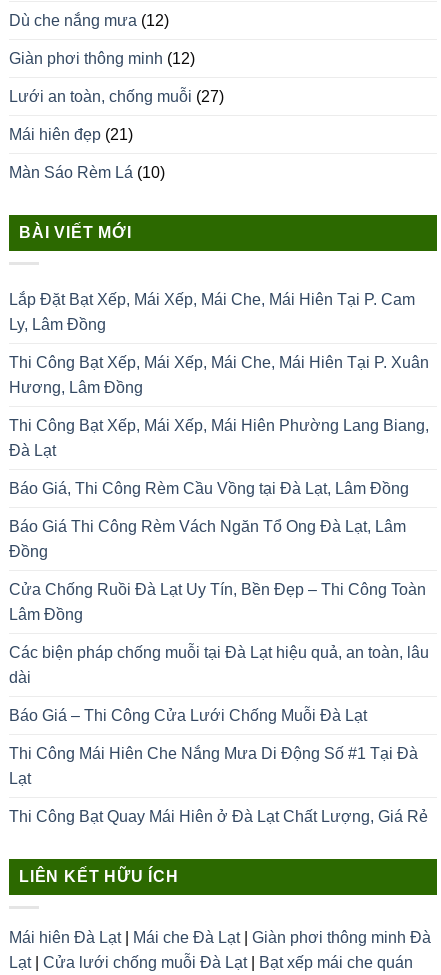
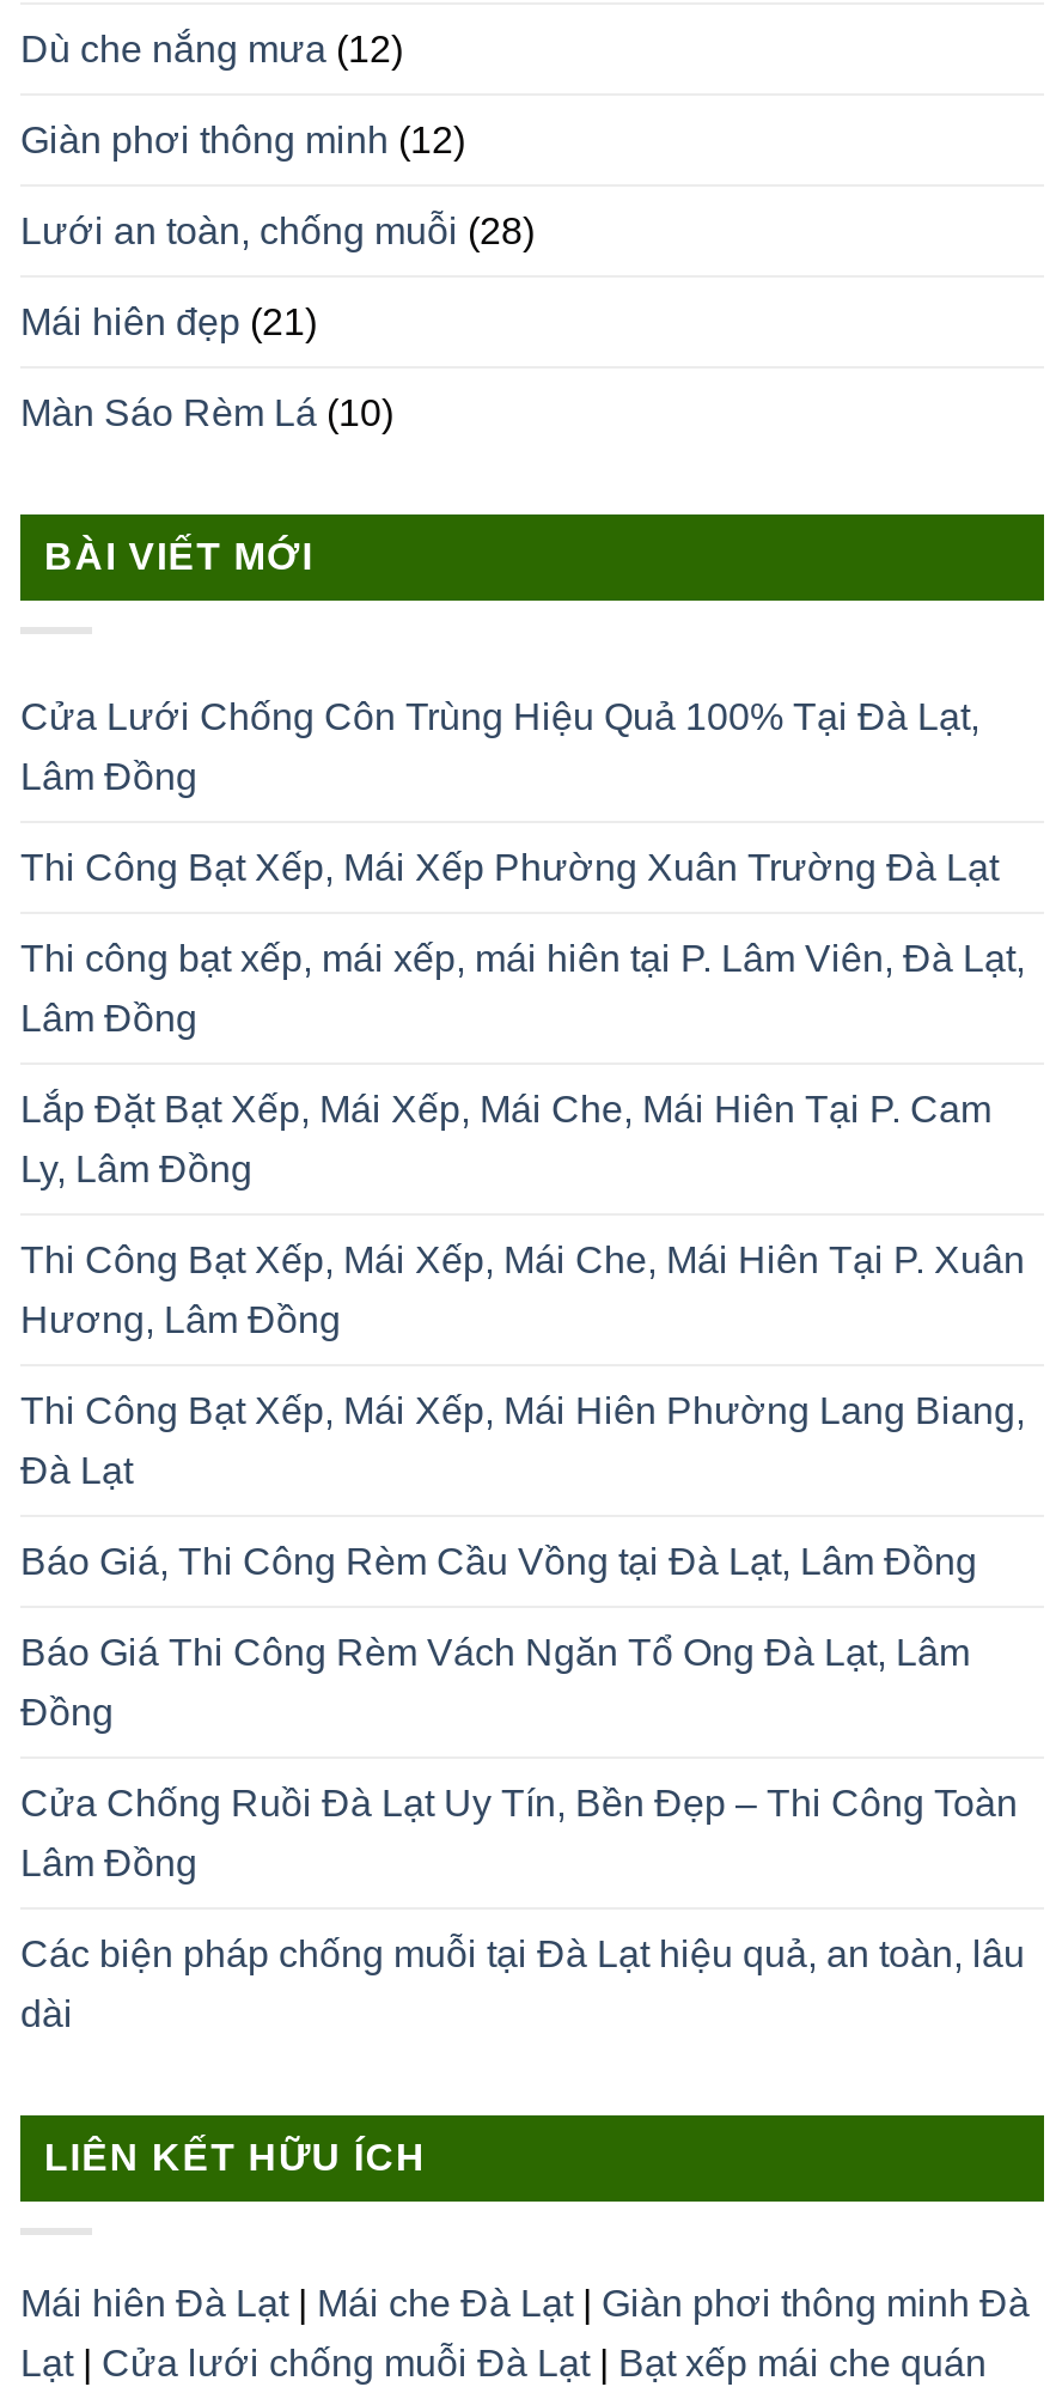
- Lưới an toàn, chống muỗi (27)
+ Lưới an toàn, chống muỗi (28)

+ Cửa Lưới Chống Côn Trùng Hiệu Quả 100% Tại Đà Lạt,
+ Lâm Đồng
+ Thi Công Bạt Xếp, Mái Xếp Phường Xuân Trường Đà Lạt
+ Thi công bạt xếp, mái xếp, mái hiên tại P. Lâm Viên, Đà Lạt,
+ Lâm Đồng

moved down: Lắp Đặt Bạt Xếp, Mái Xếp, Mái Che, Mái Hiên Tại P. Cam | Ly, Lâm Đồng | Thi Công Bạt Xếp, Mái Xếp, Mái Che, Mái Hiên Tại P. Xuân | ... | Các biện pháp chống muỗi tại Đà Lạt hiệu quả, an toàn, lâu | dài

- Báo Giá – Thi Công Cửa Lưới Chống Muỗi Đà Lạt
- Thi Công Mái Hiên Che Nắng Mưa Di Động Số #1 Tại Đà
- Lạt
- Thi Công Bạt Quay Mái Hiên ở Đà Lạt Chất Lượng, Giá Rẻ
